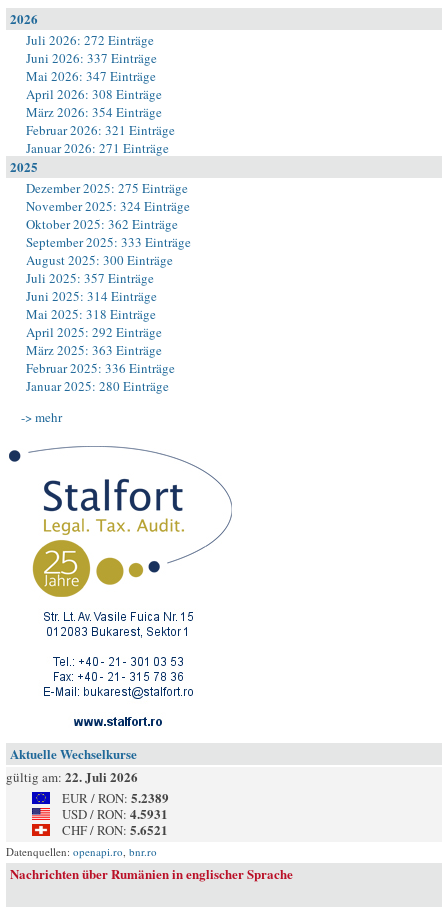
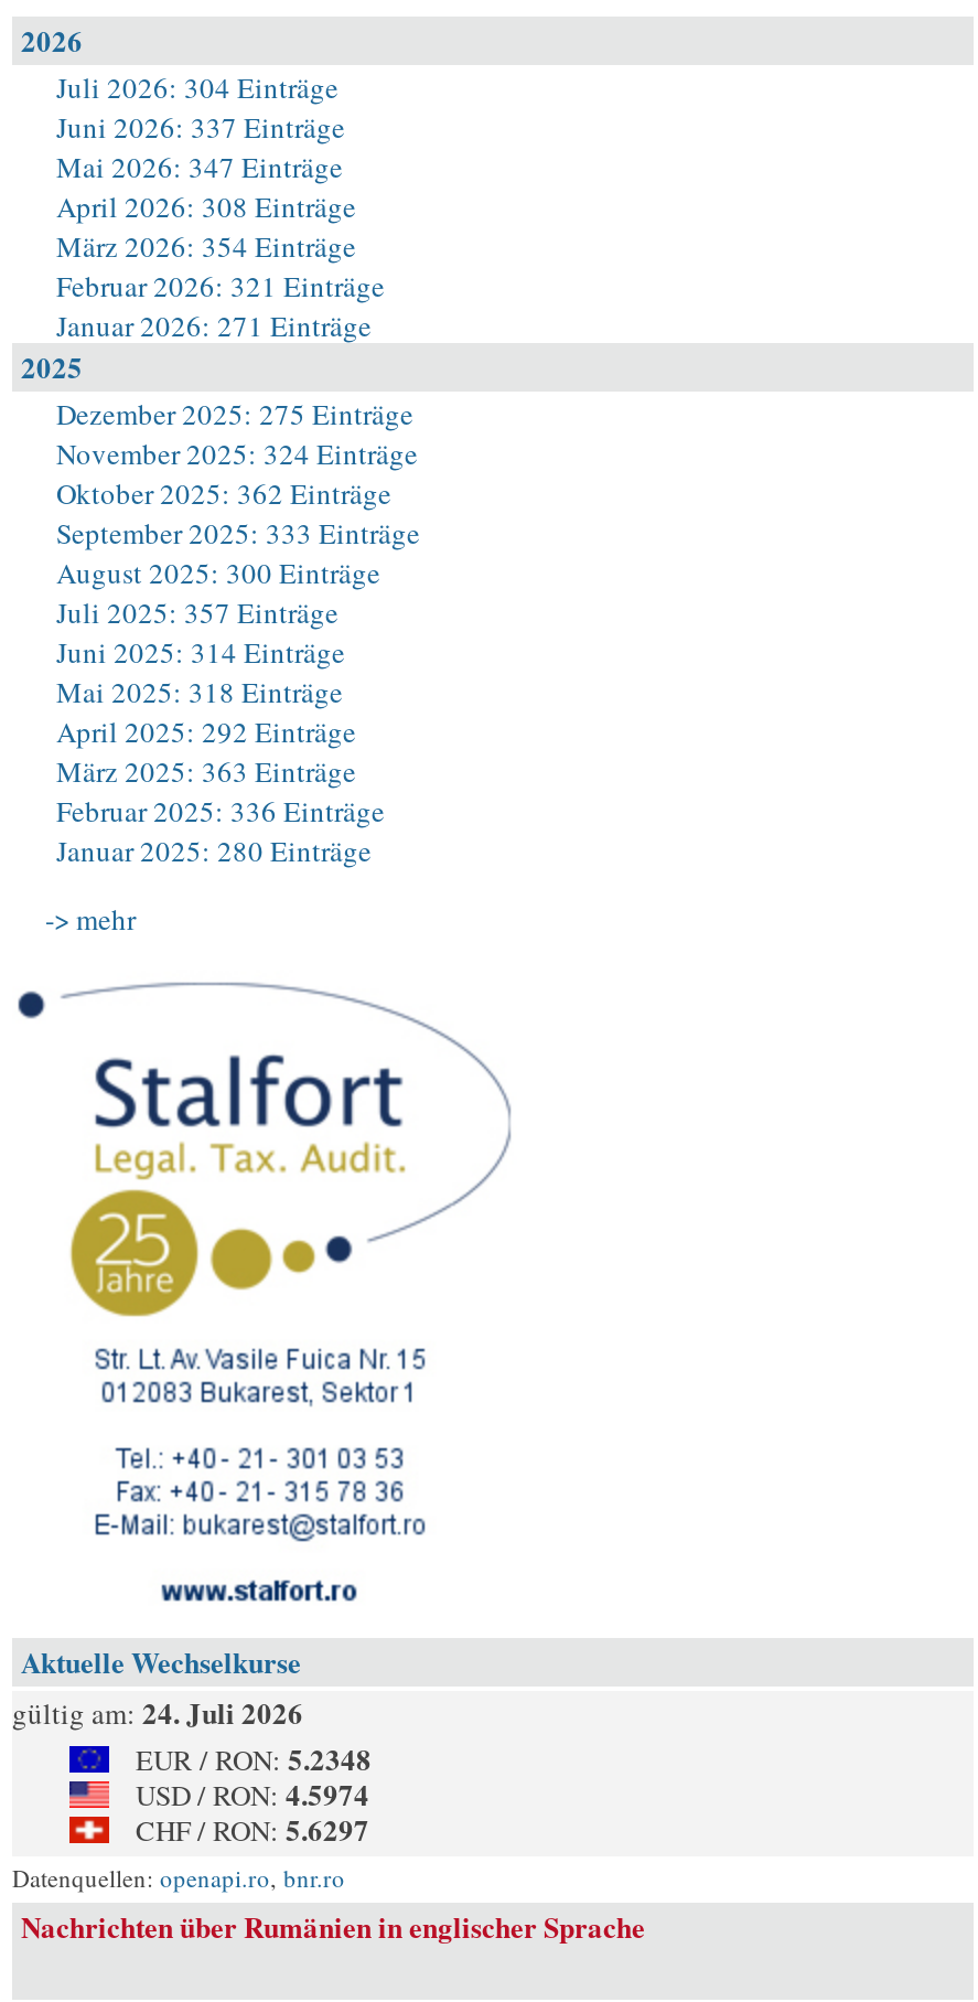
- Juli 2026: 272 Einträge
+ Juli 2026: 304 Einträge

- gültig am: 22. Juli 2026
+ gültig am: 24. Juli 2026

- EUR / RON: 5.2389
+ EUR / RON: 5.2348

- USD / RON: 4.5931
+ USD / RON: 4.5974

- CHF / RON: 5.6521
+ CHF / RON: 5.6297
